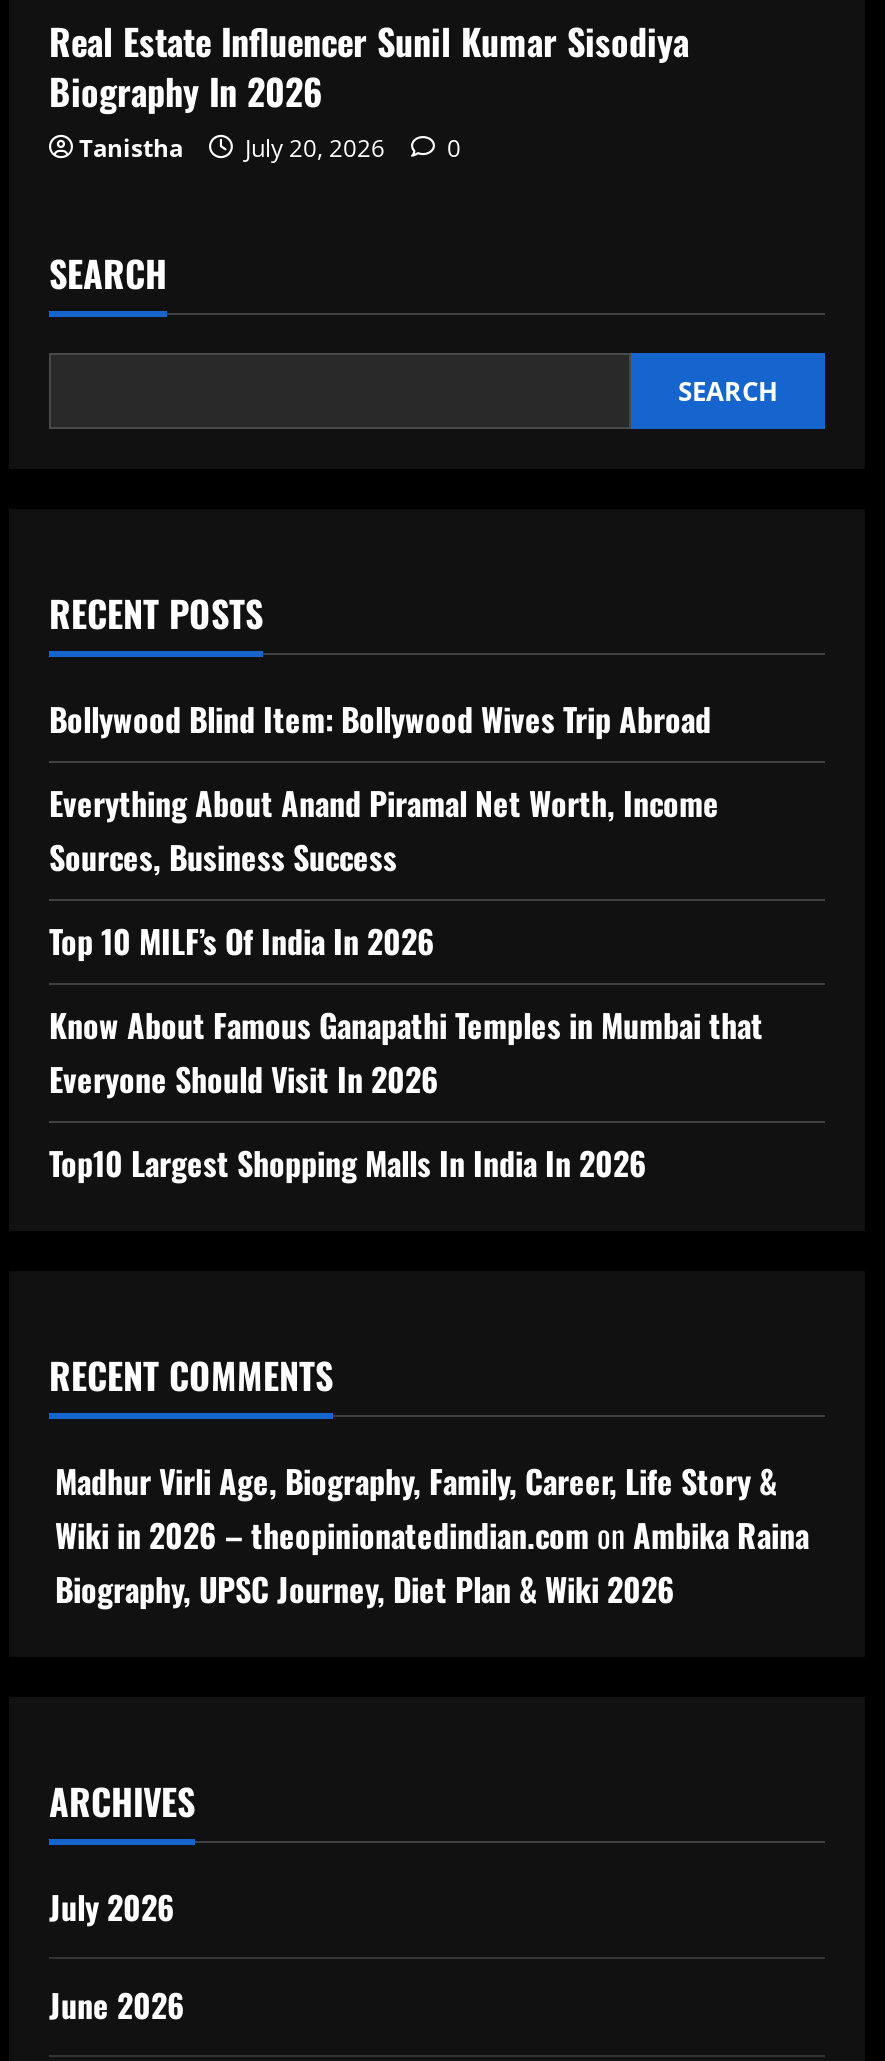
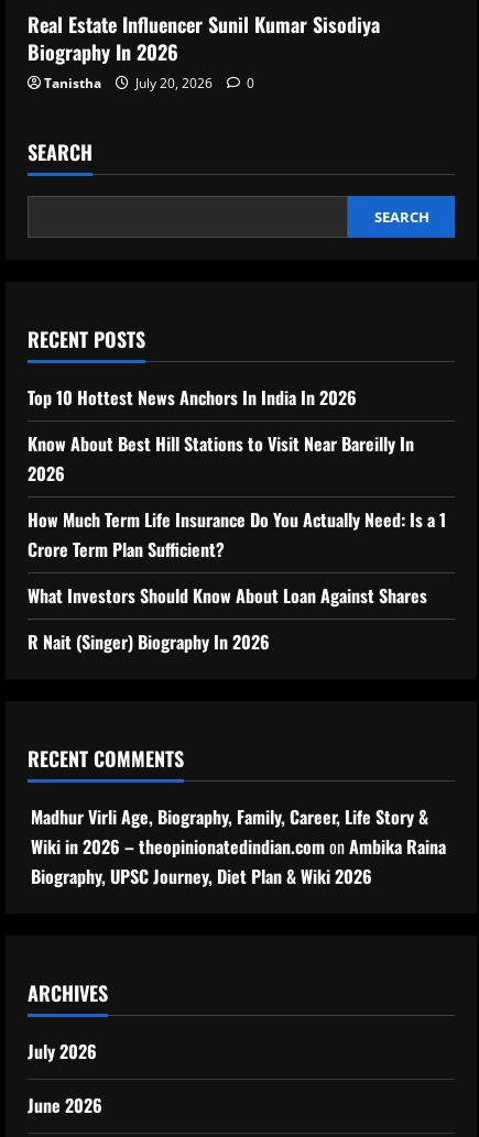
- Bollywood Blind Item: Bollywood Wives Trip Abroad
+ Top 10 Hottest News Anchors In India In 2026

- Everything About Anand Piramal Net Worth, Income
- Sources, Business Success
+ Know About Best Hill Stations to Visit Near Bareilly In
+ 2026

- Top 10 MILF’s Of India In 2026
+ How Much Term Life Insurance Do You Actually Need: Is a 1
+ Crore Term Plan Sufficient?

- Know About Famous Ganapathi Temples in Mumbai that
- Everyone Should Visit In 2026
+ What Investors Should Know About Loan Against Shares

- Top10 Largest Shopping Malls In India In 2026
+ R Nait (Singer) Biography In 2026
